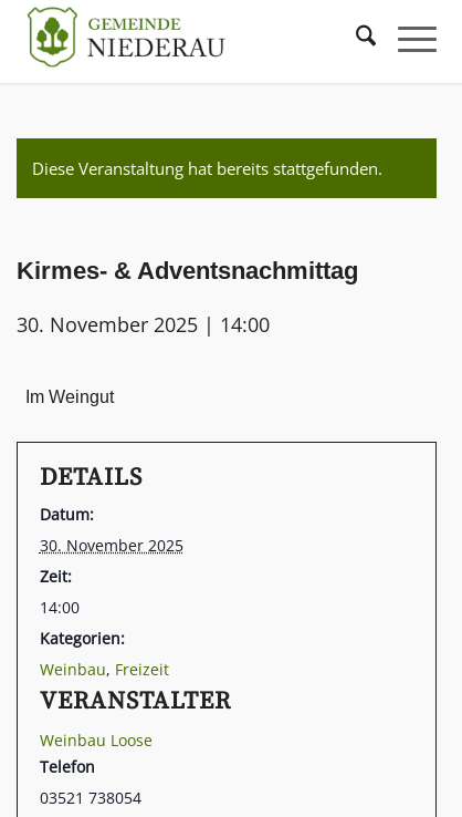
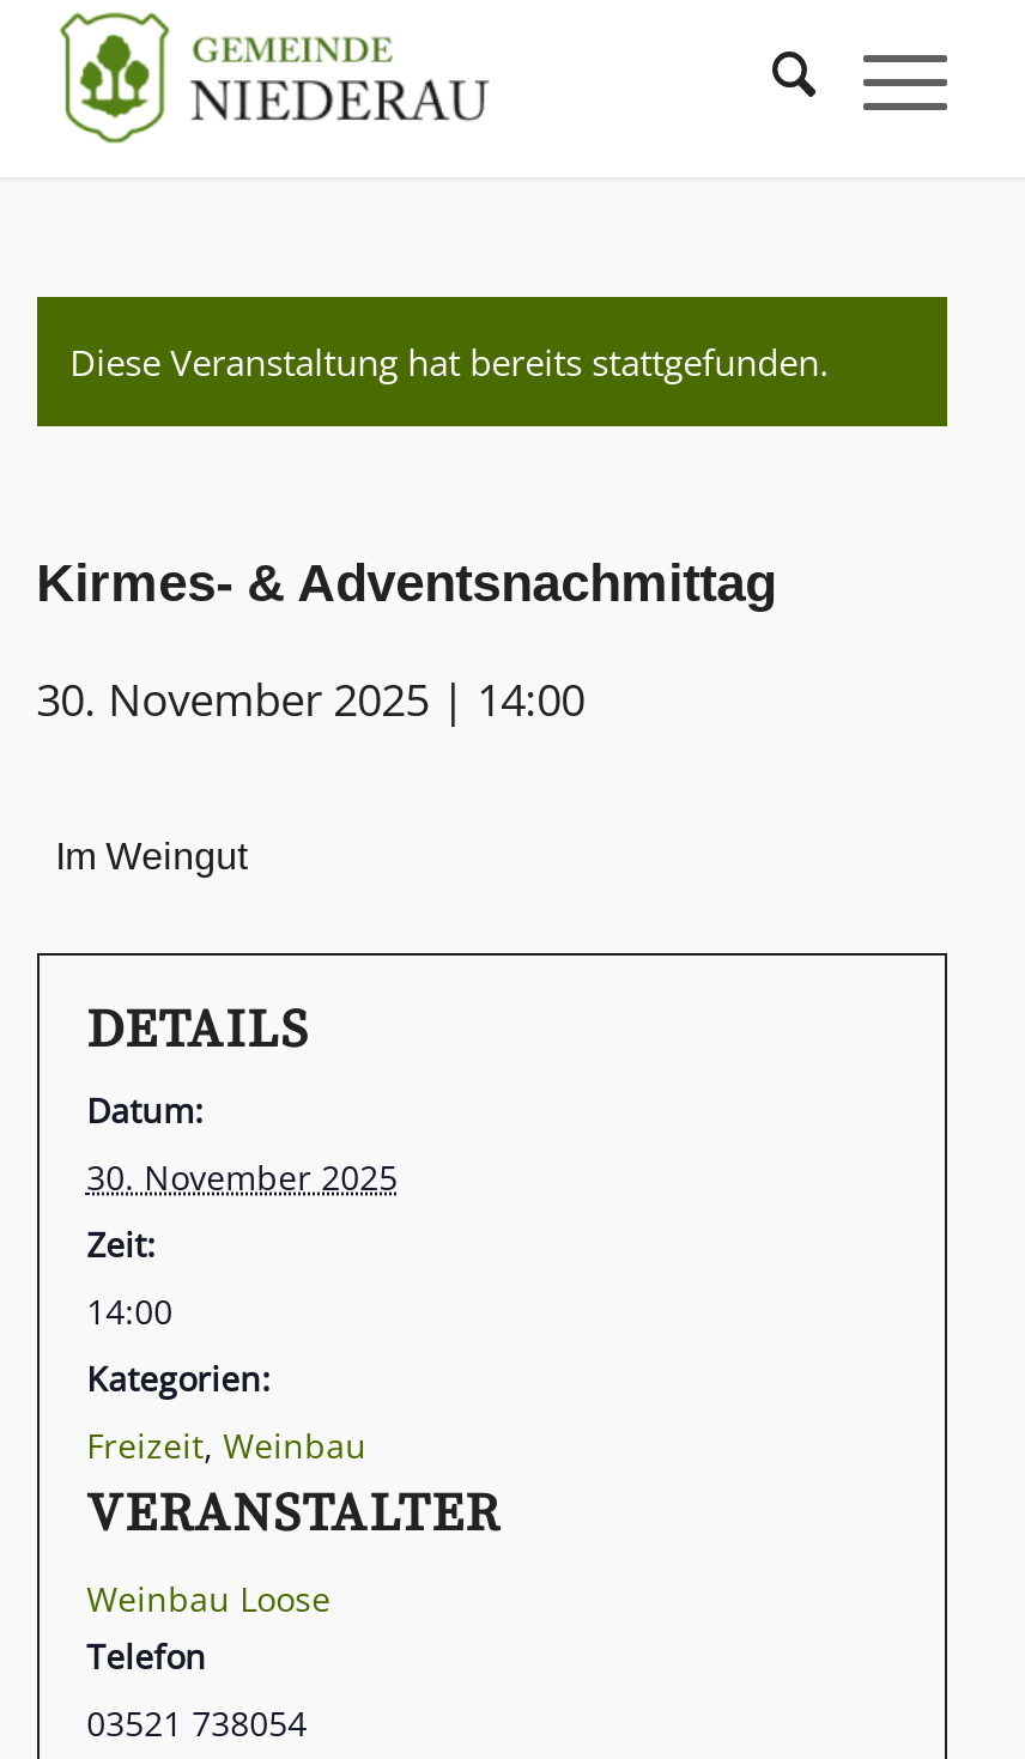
- Weinbau, Freizeit
+ Freizeit, Weinbau
